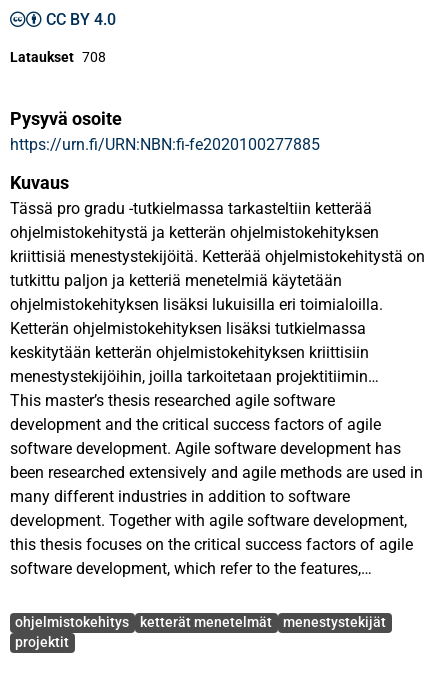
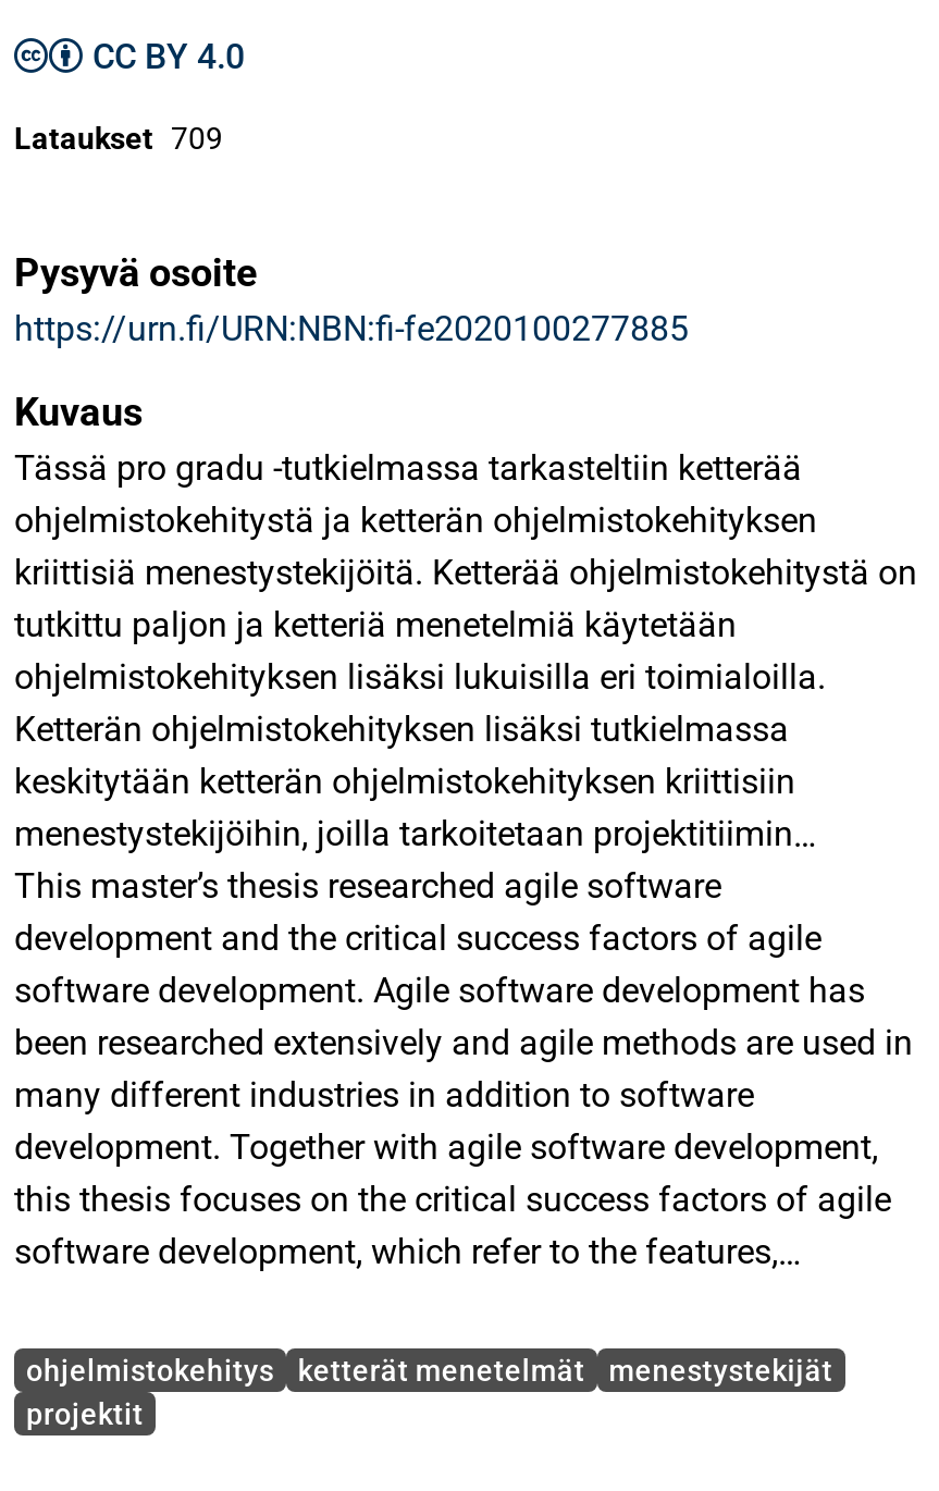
- Lataukset 708
+ Lataukset 709
